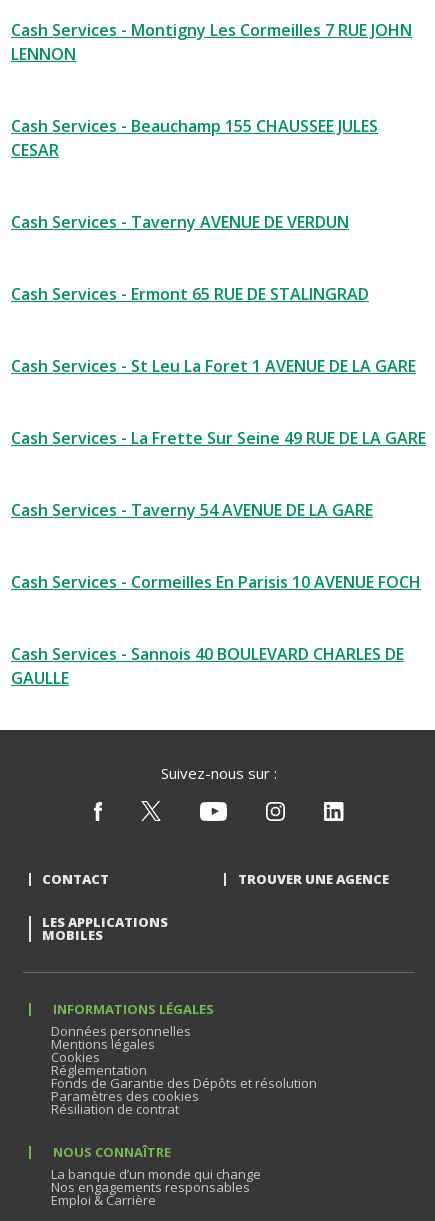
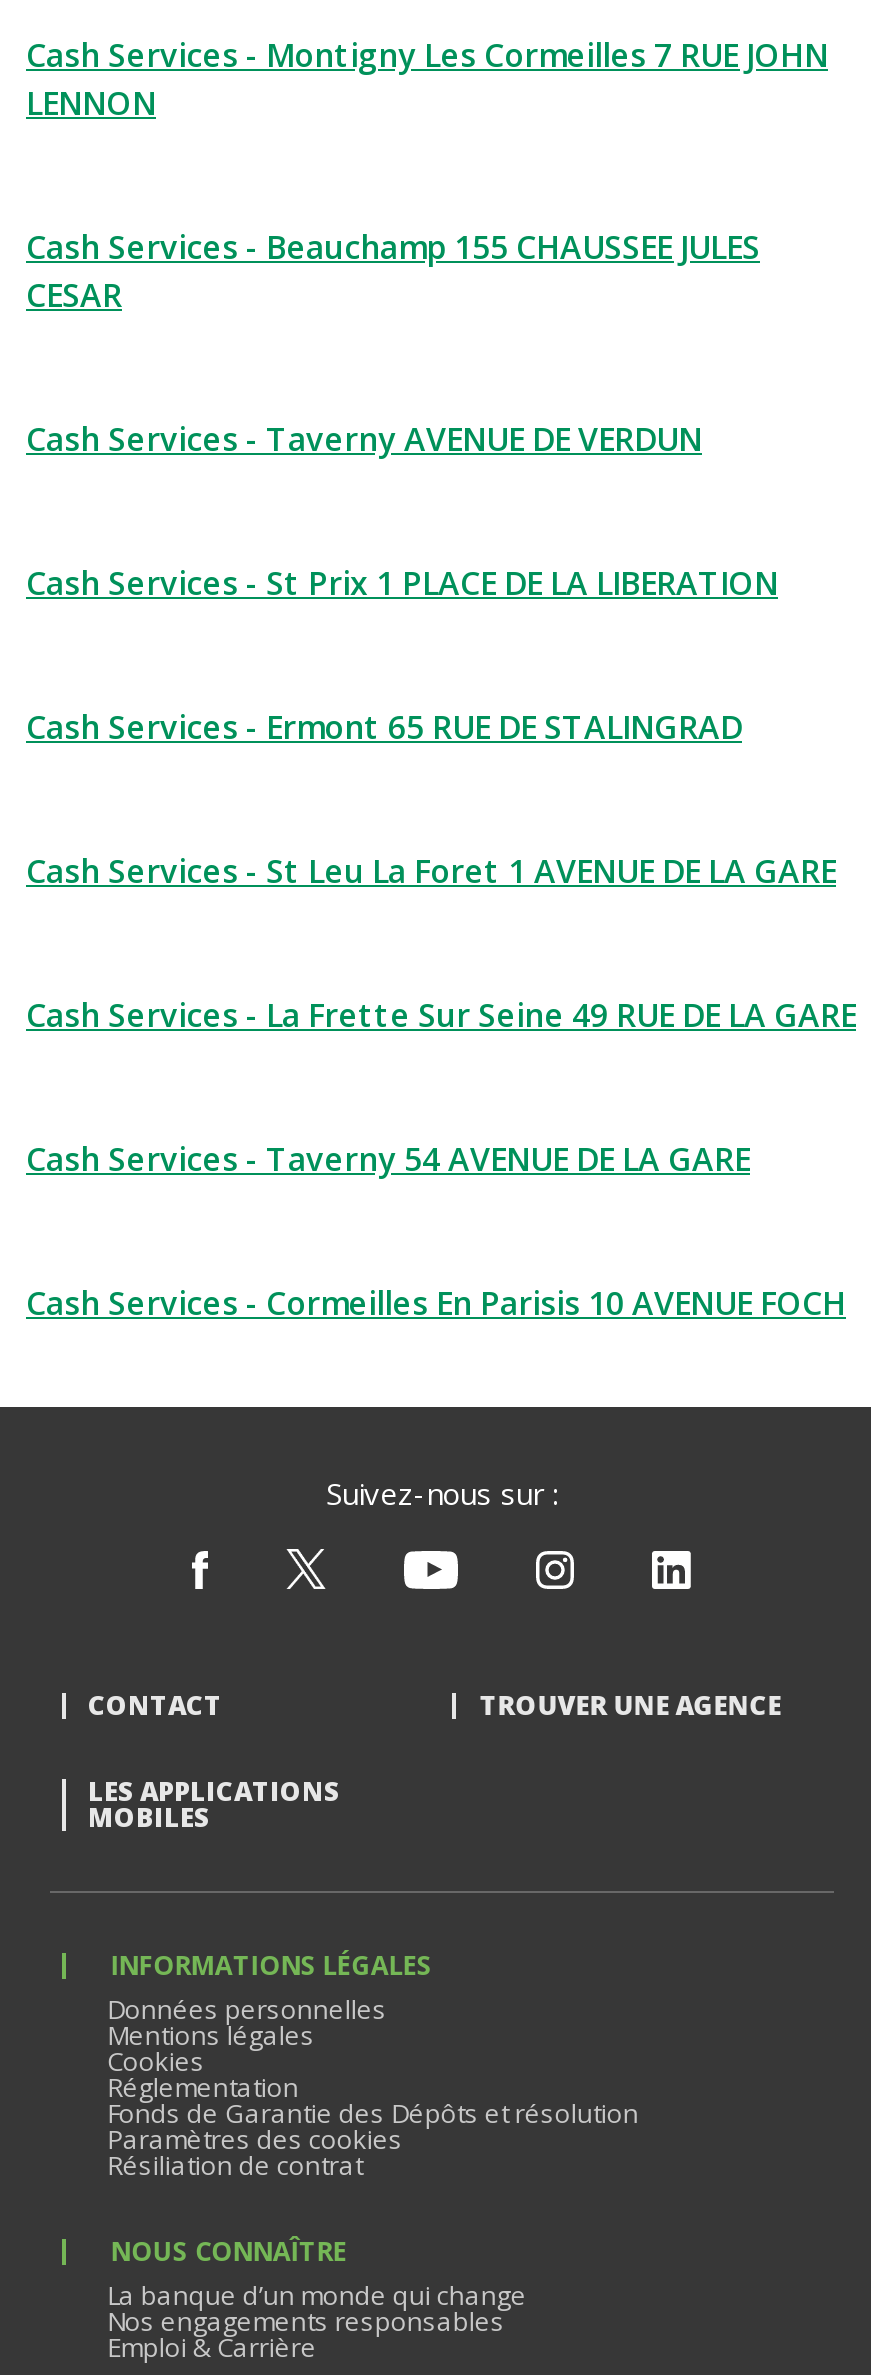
+ Cash Services - St Prix 1 PLACE DE LA LIBERATION

moved down: Cash Services - Ermont 65 RUE DE STALINGRAD | Cash Services - St Leu La Foret 1 AVENUE DE LA GARE | Cash Services - La Frette Sur Seine 49 RUE DE LA GARE | Cash Services - Taverny 54 AVENUE DE LA GARE | Cash Services - Cormeilles En Parisis 10 AVENUE FOCH

- Cash Services - Sannois 40 BOULEVARD CHARLES DE
- GAULLE
